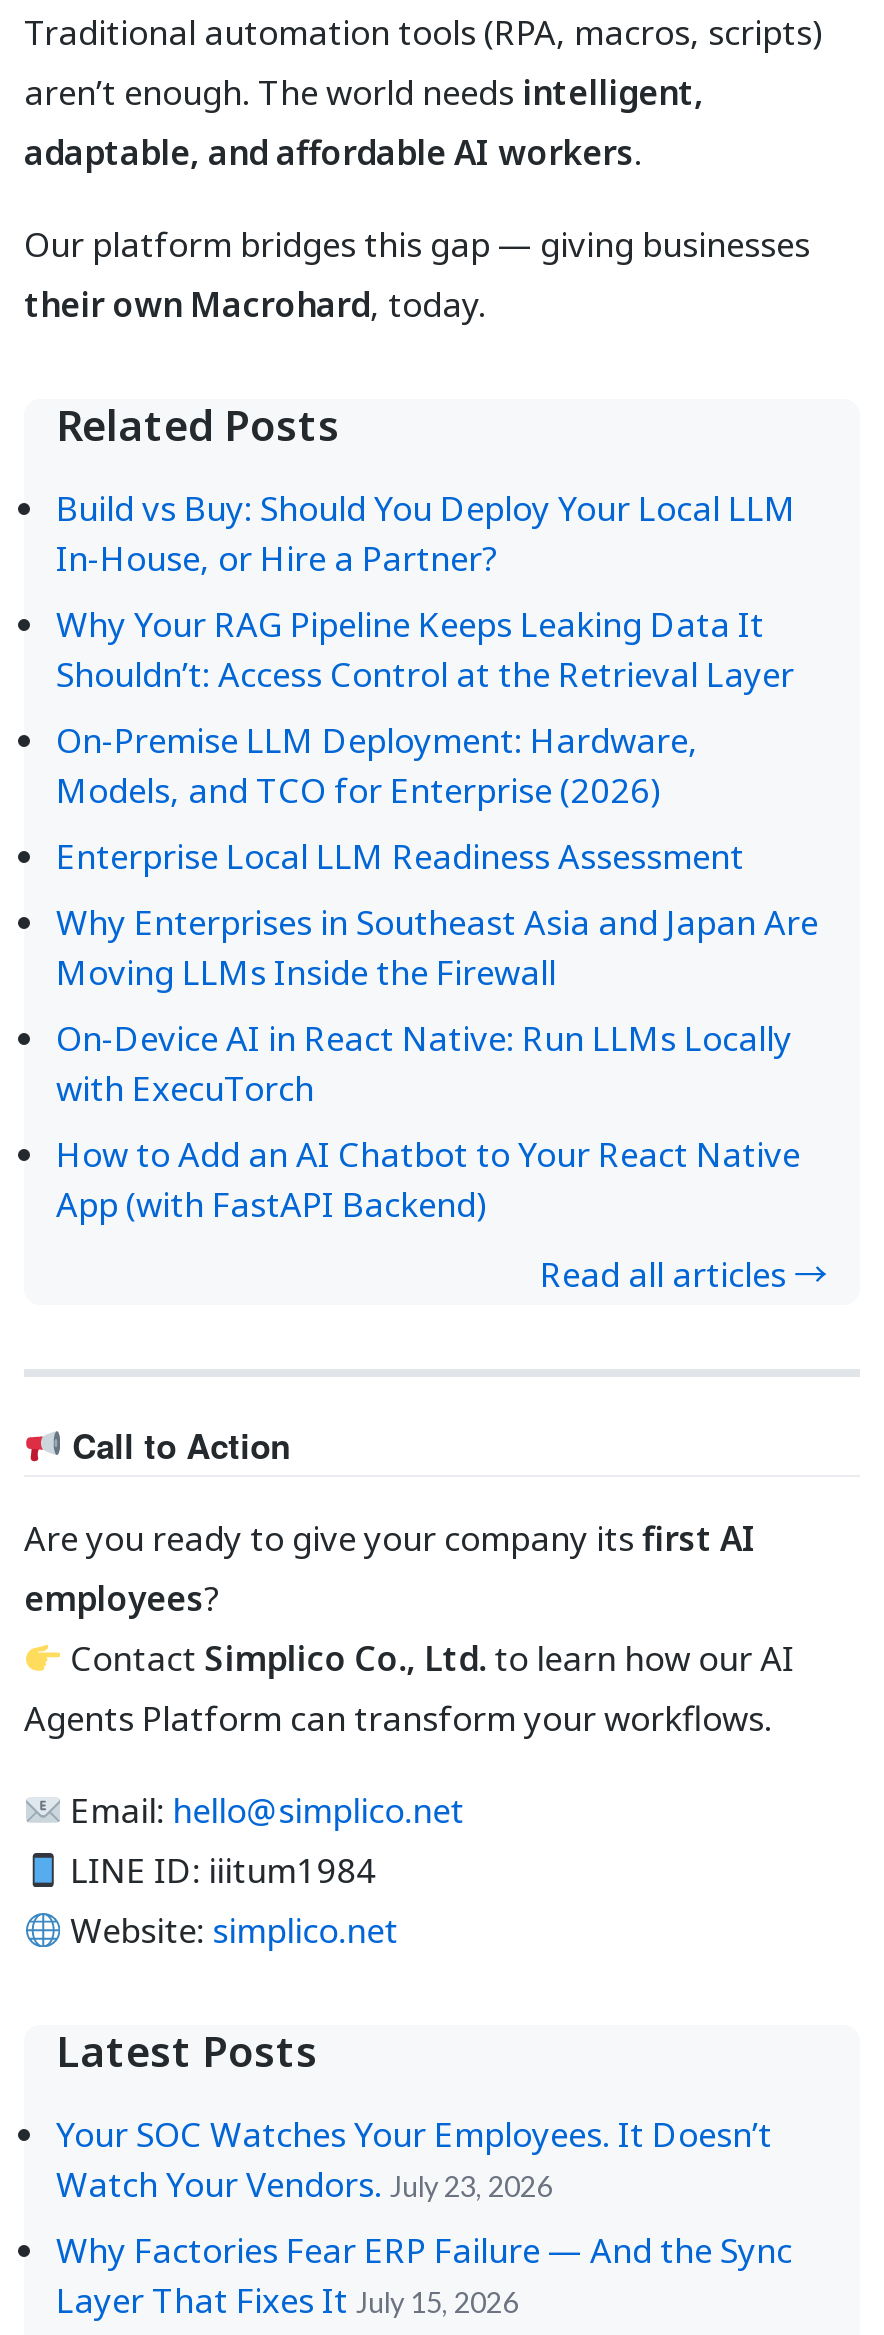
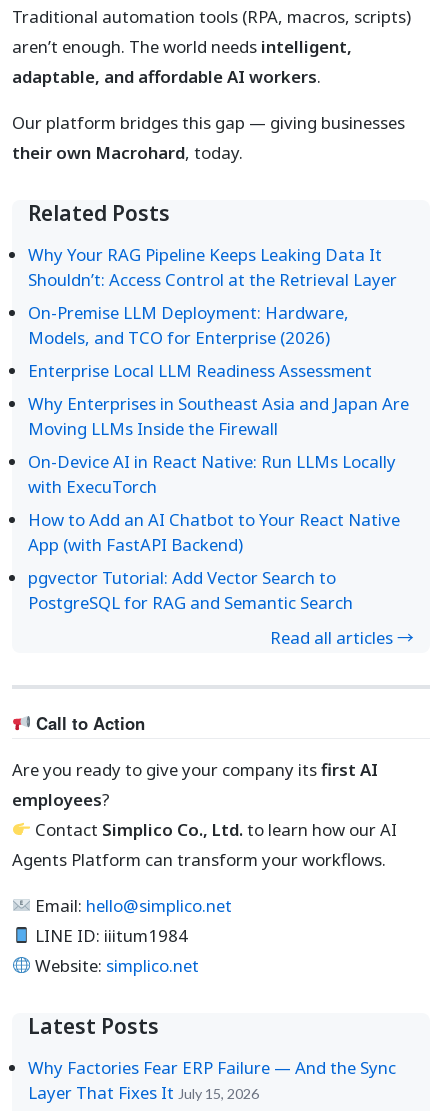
- Build vs Buy: Should You Deploy Your Local LLM
- In-House, or Hire a Partner?

+ pgvector Tutorial: Add Vector Search to
+ PostgreSQL for RAG and Semantic Search

- Your SOC Watches Your Employees. It Doesn’t
- Watch Your Vendors. July 23, 2026
